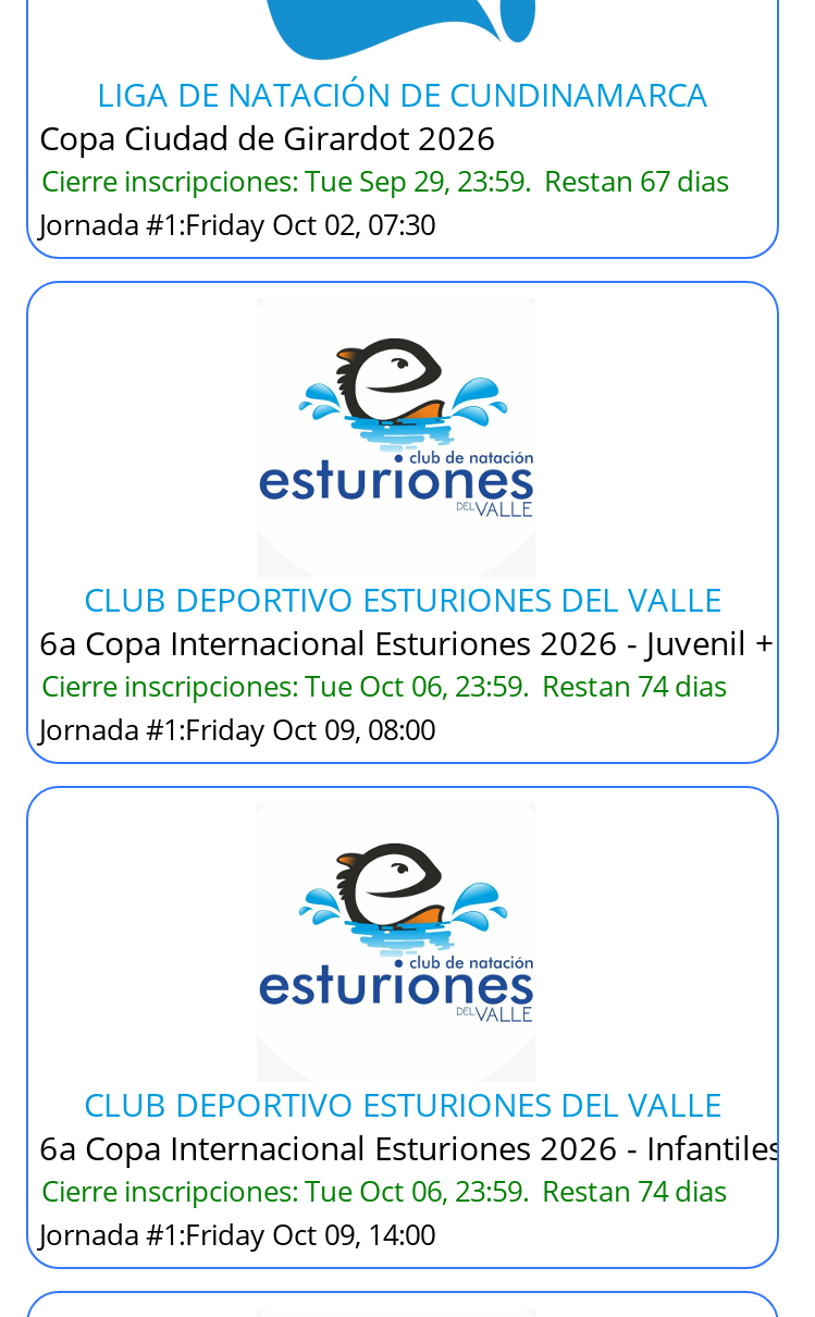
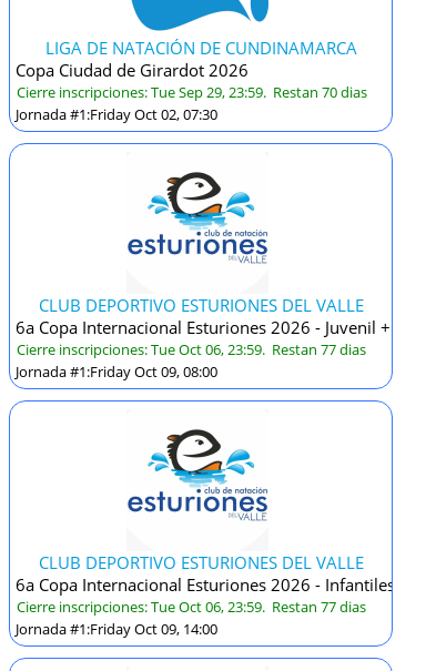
- Cierre inscripciones: Tue Sep 29, 23:59. Restan 67 dias
+ Cierre inscripciones: Tue Sep 29, 23:59. Restan 70 dias

- Cierre inscripciones: Tue Oct 06, 23:59. Restan 74 dias
+ Cierre inscripciones: Tue Oct 06, 23:59. Restan 77 dias

- Cierre inscripciones: Tue Oct 06, 23:59. Restan 74 dias
+ Cierre inscripciones: Tue Oct 06, 23:59. Restan 77 dias
